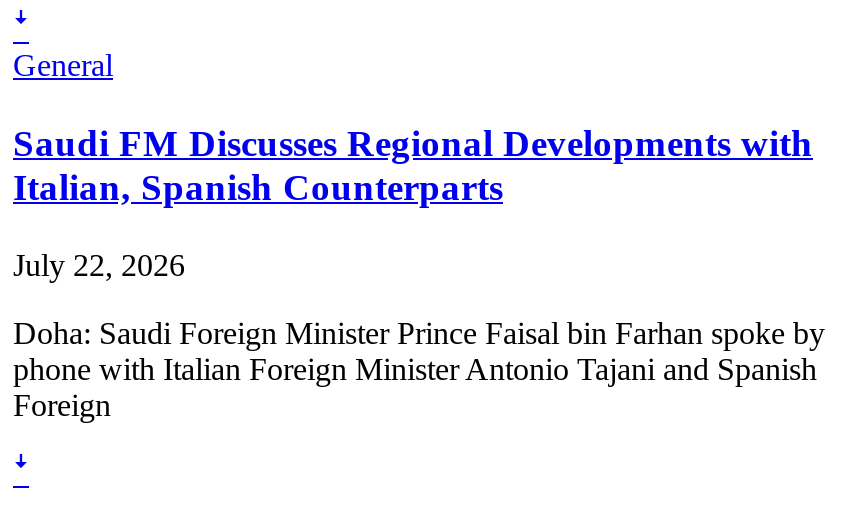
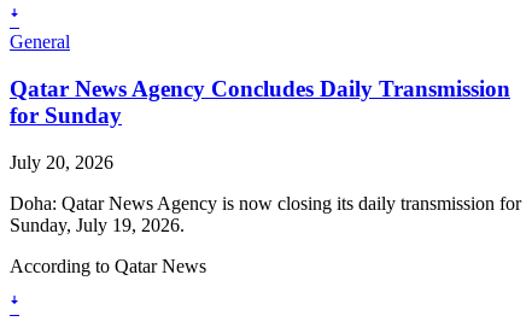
- Saudi FM Discusses Regional Developments with
- Italian, Spanish Counterparts
- July 22, 2026
- Doha: Saudi Foreign Minister Prince Faisal bin Farhan spoke by
- phone with Italian Foreign Minister Antonio Tajani and Spanish
- Foreign
+ Qatar News Agency Concludes Daily Transmission
+ for Sunday
+ July 20, 2026
+ Doha: Qatar News Agency is now closing its daily transmission for
+ Sunday, July 19, 2026.
+ According to Qatar News
